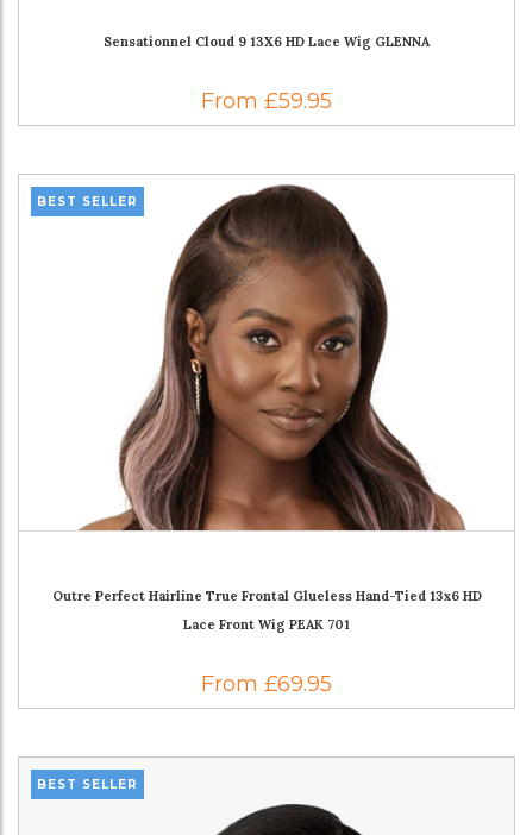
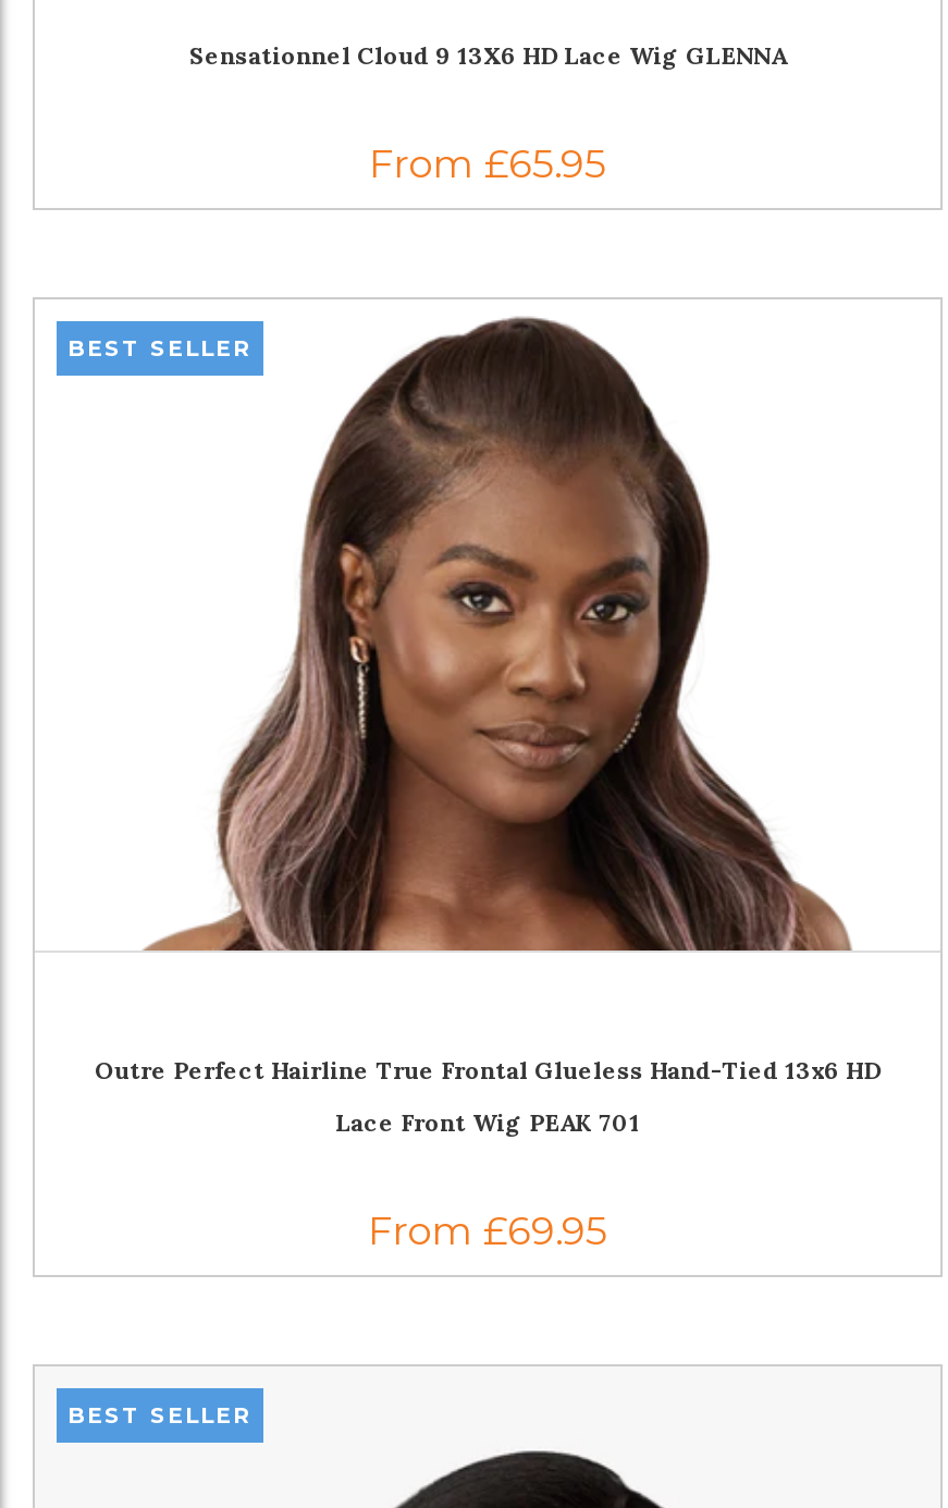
- From £59.95
+ From £65.95
